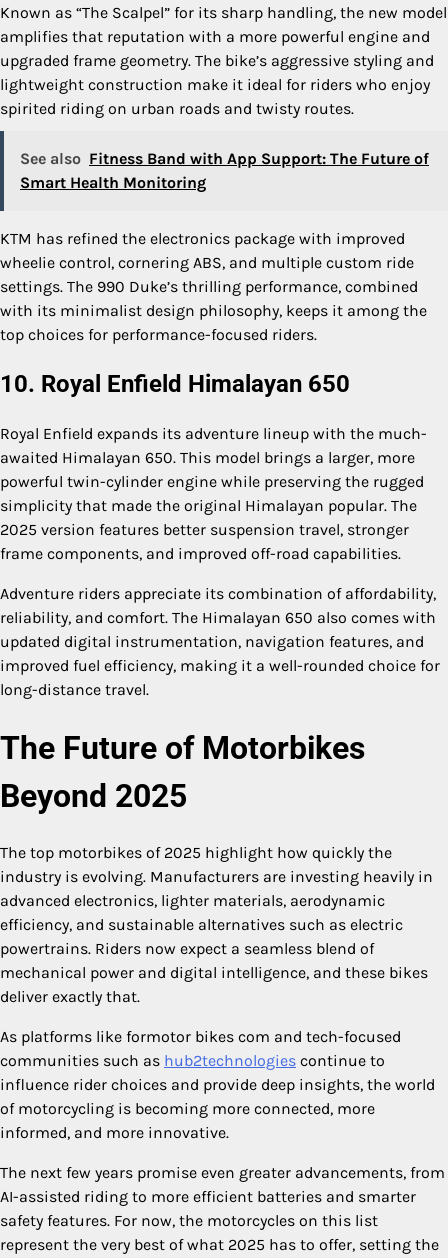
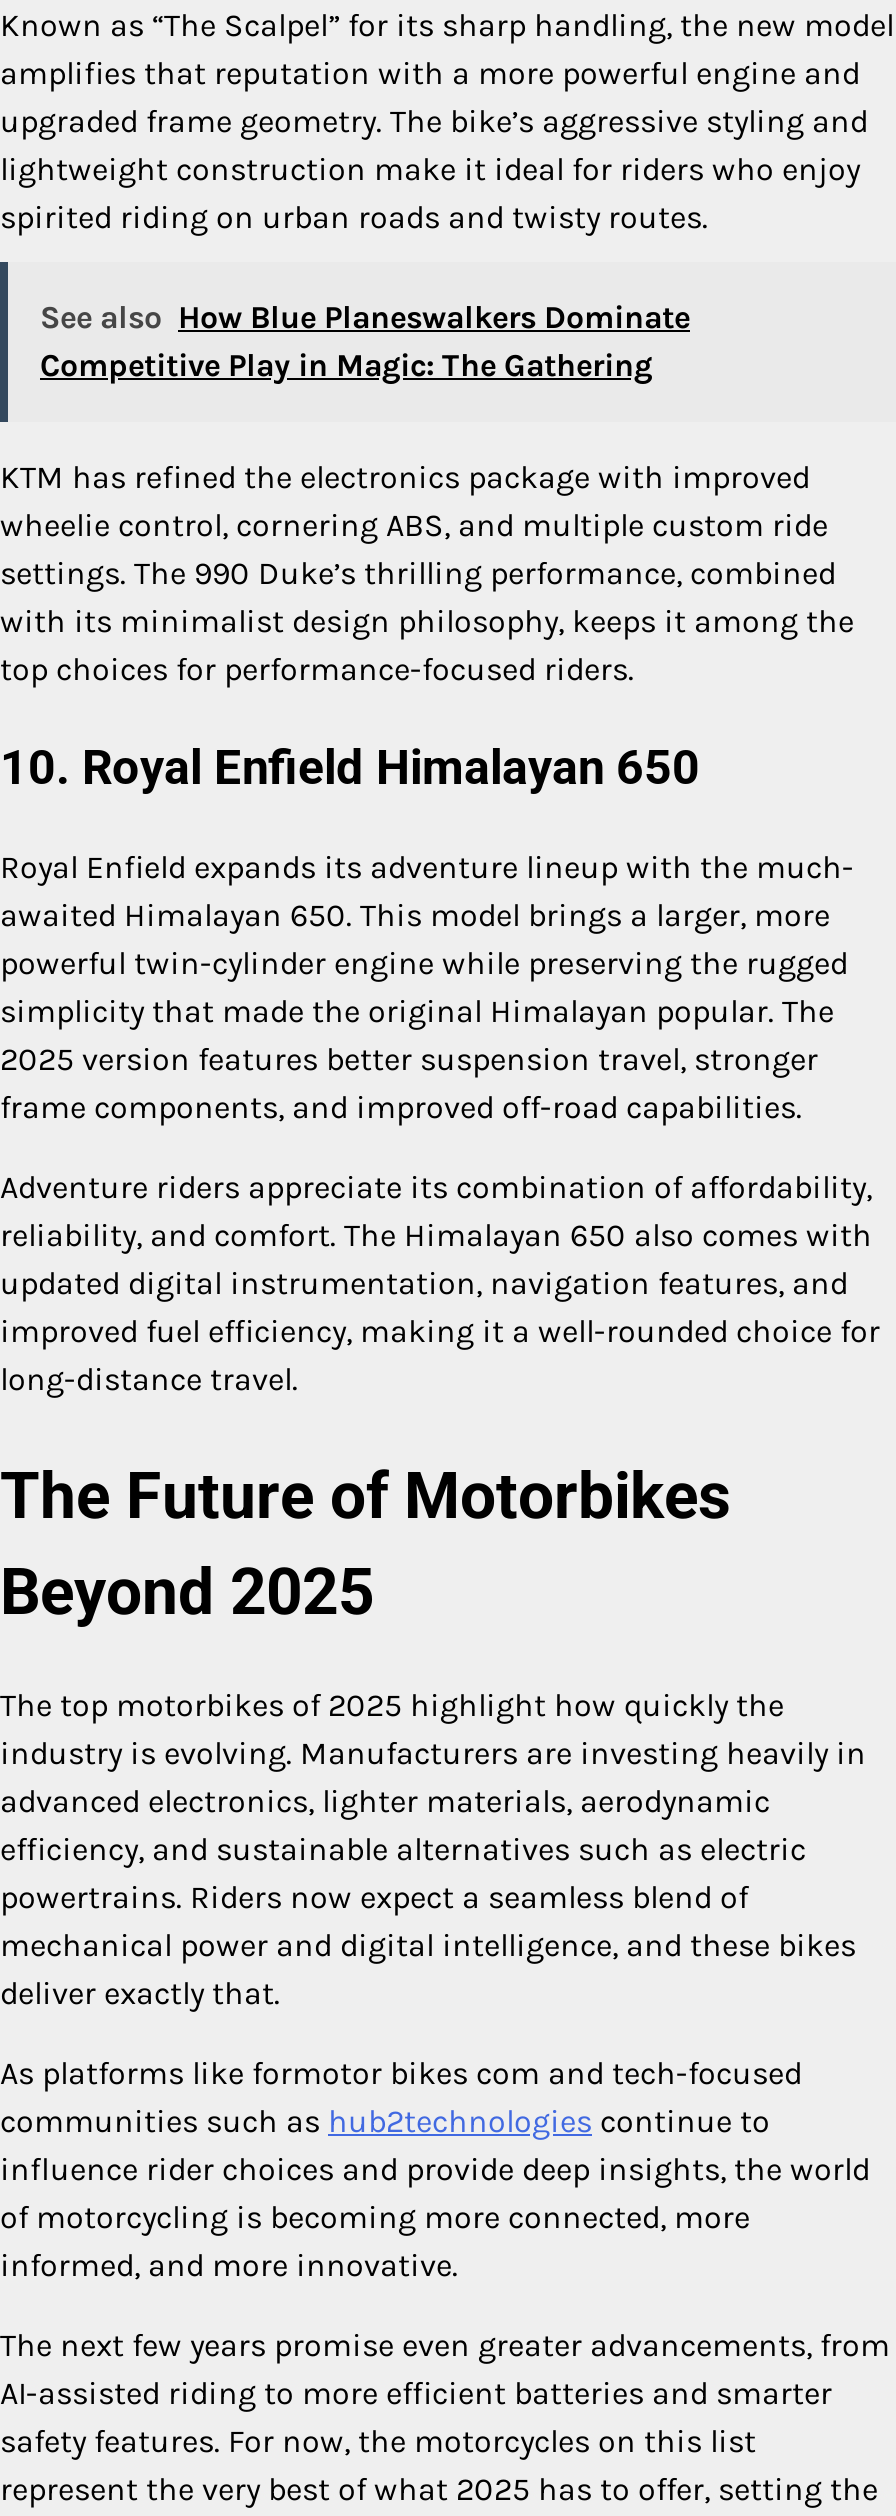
- See also Fitness Band with App Support: The Future of
- Smart Health Monitoring
+ See also How Blue Planeswalkers Dominate
+ Competitive Play in Magic: The Gathering
